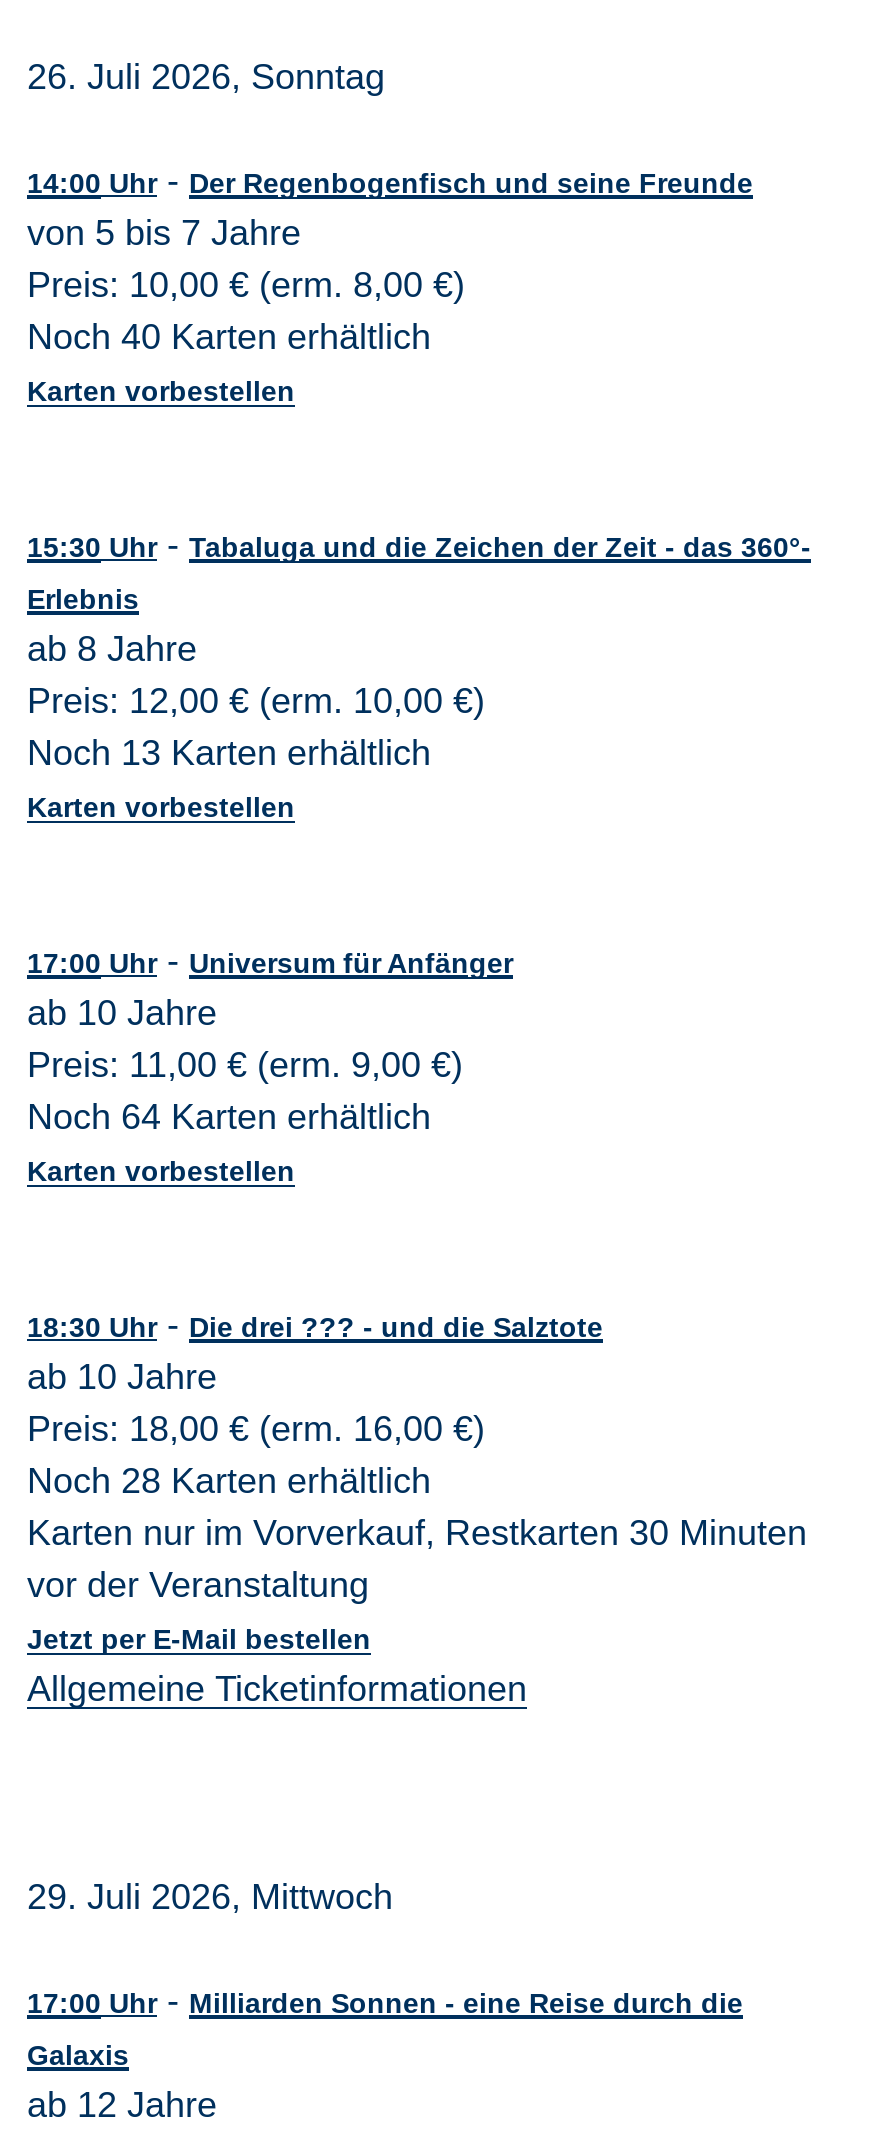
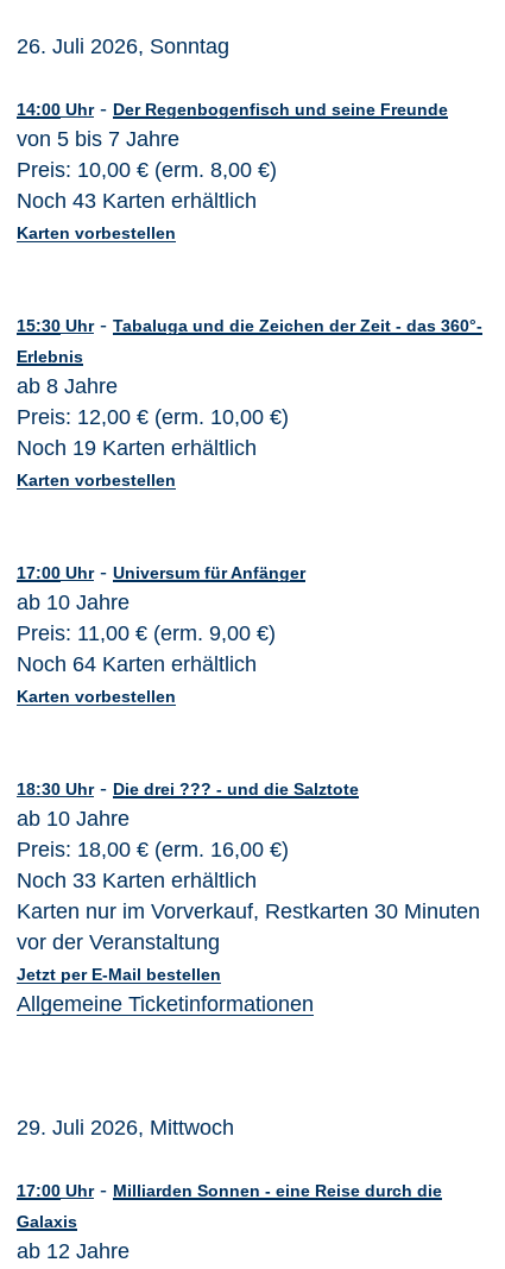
- Noch 40 Karten erhältlich
+ Noch 43 Karten erhältlich

- Noch 13 Karten erhältlich
+ Noch 19 Karten erhältlich

- Noch 28 Karten erhältlich
+ Noch 33 Karten erhältlich
